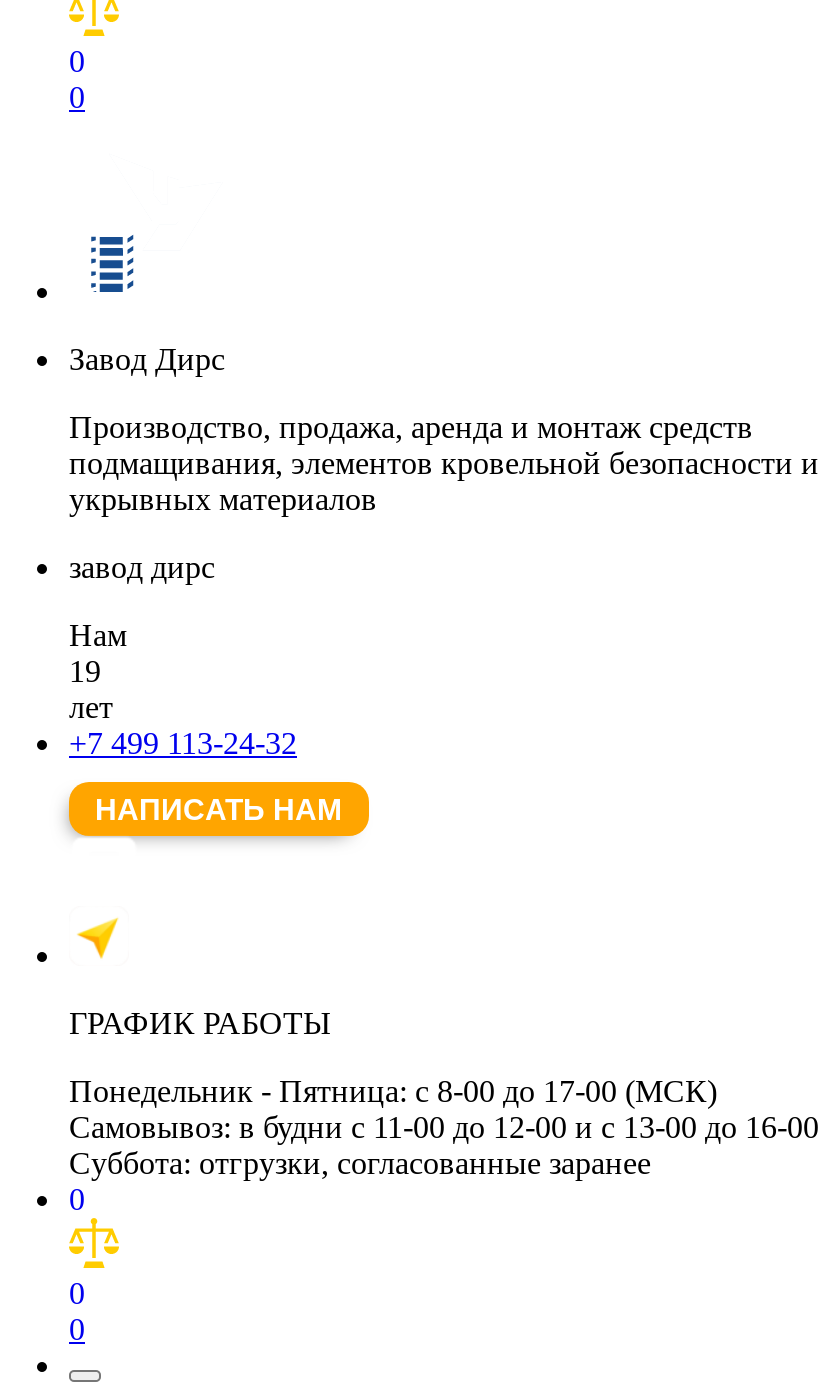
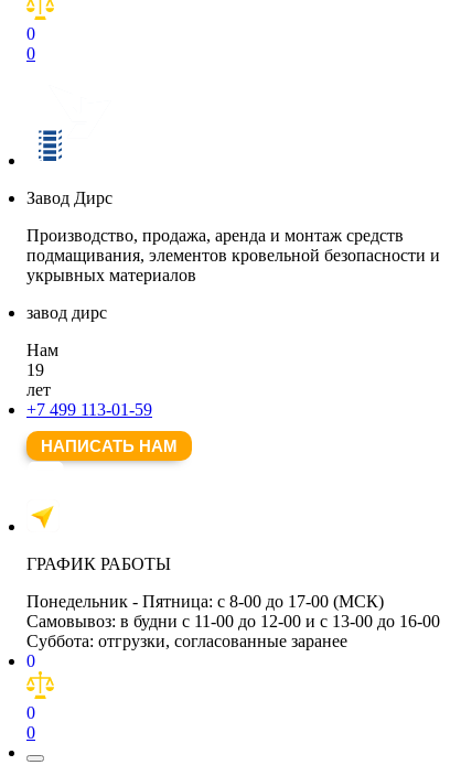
- +7 499 113-24-32
+ +7 499 113-01-59
